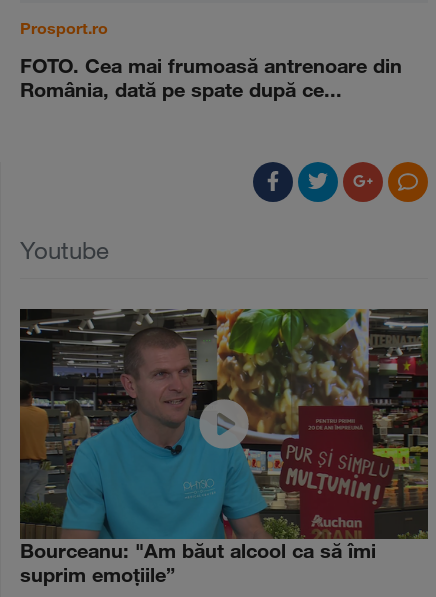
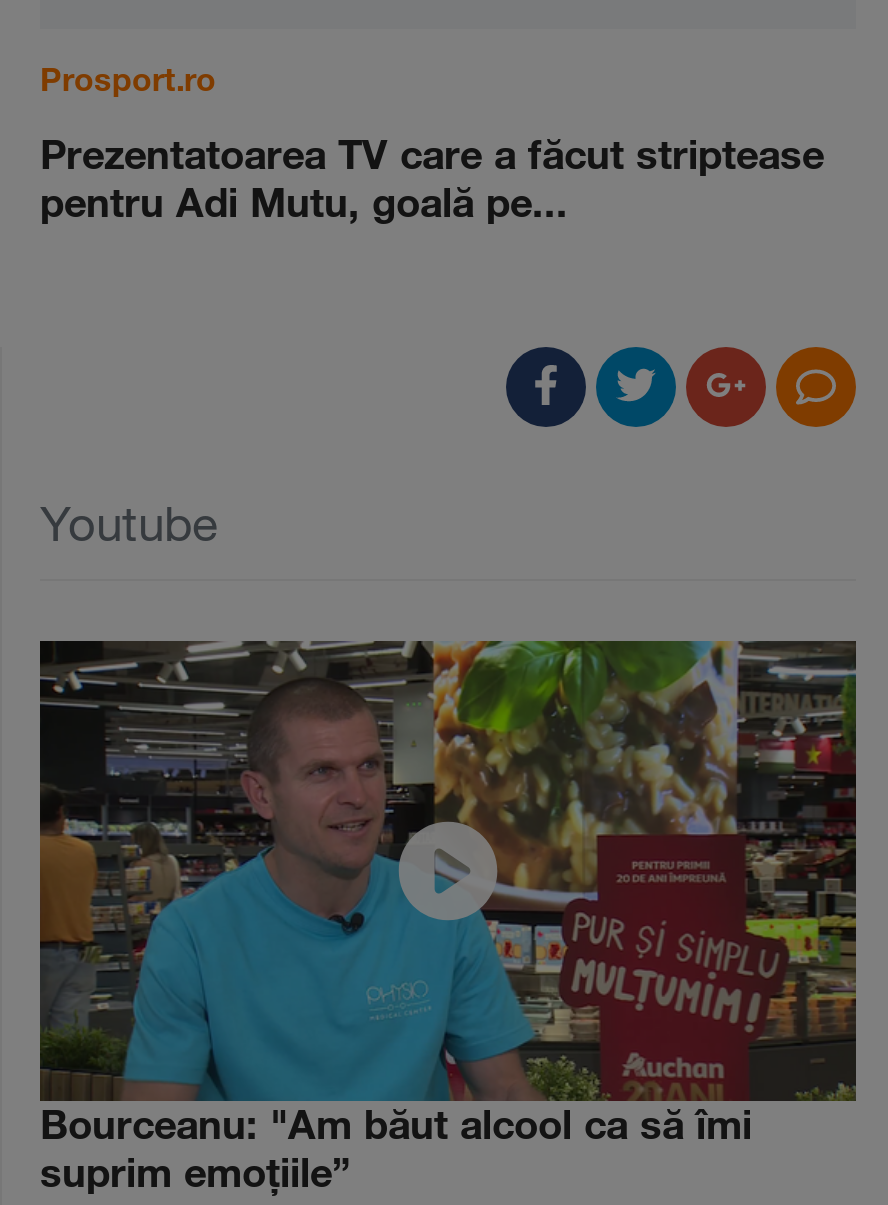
- FOTO. Cea mai frumoasă antrenoare din
- România, dată pe spate după ce...
+ Prezentatoarea TV care a făcut striptease
+ pentru Adi Mutu, goală pe...
